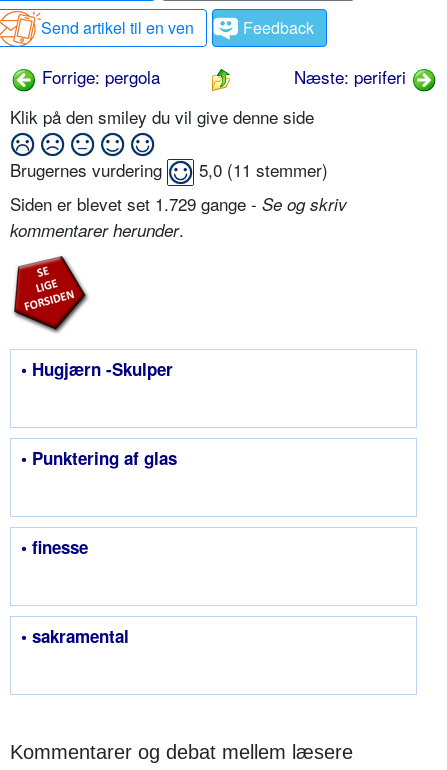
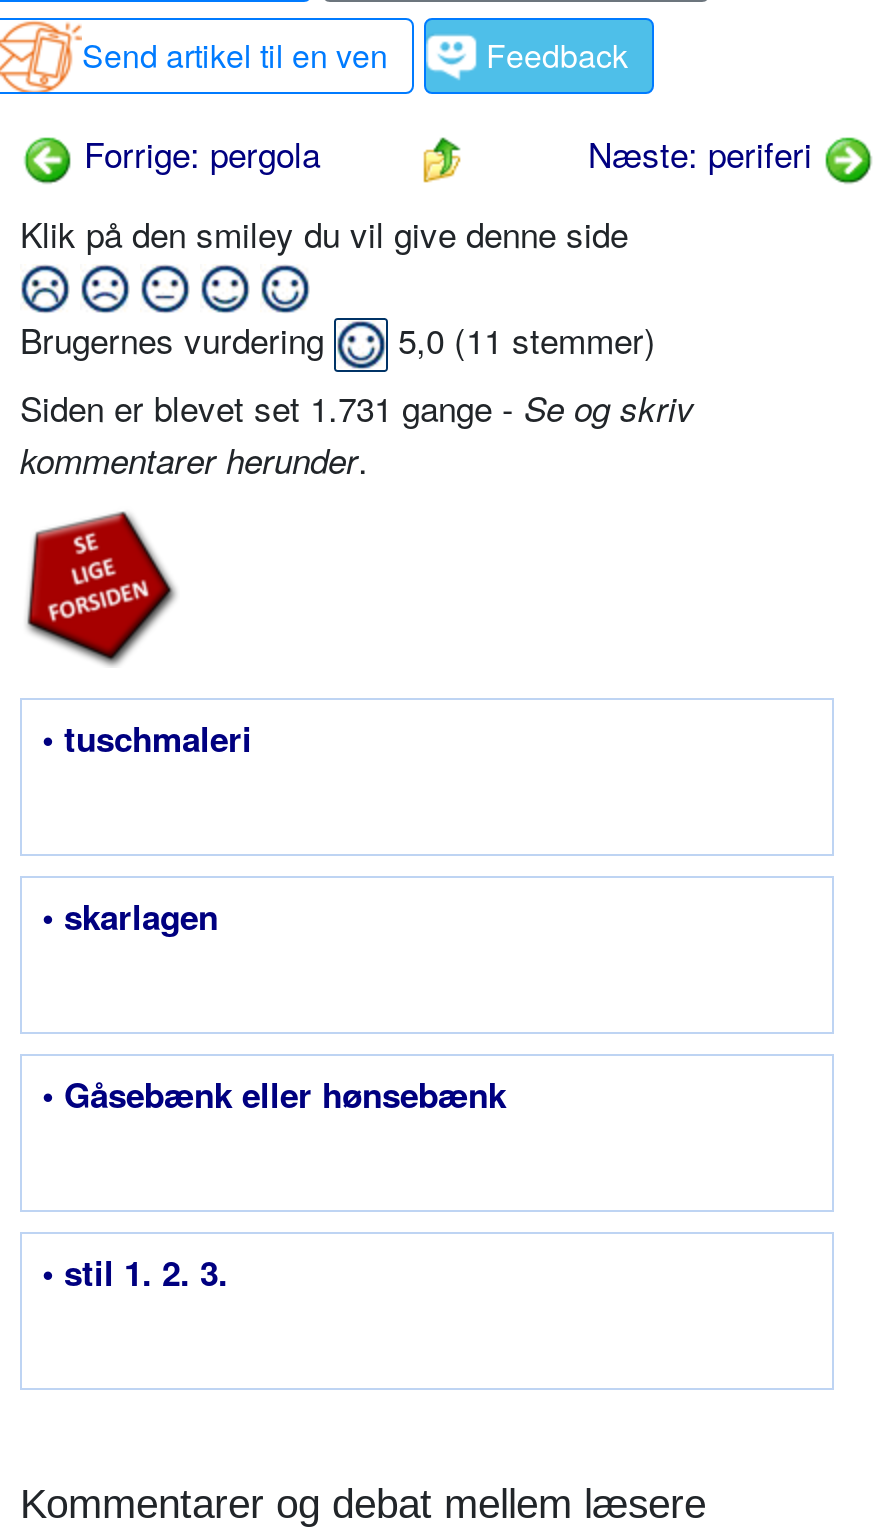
- Siden er blevet set 1.729 gange - Se og skriv
+ Siden er blevet set 1.731 gange - Se og skriv

- • Hugjærn -Skulper
+ • tuschmaleri

- • Punktering af glas
+ • skarlagen

- • finesse
+ • Gåsebænk eller hønsebænk

- • sakramental
+ • stil 1. 2. 3.
